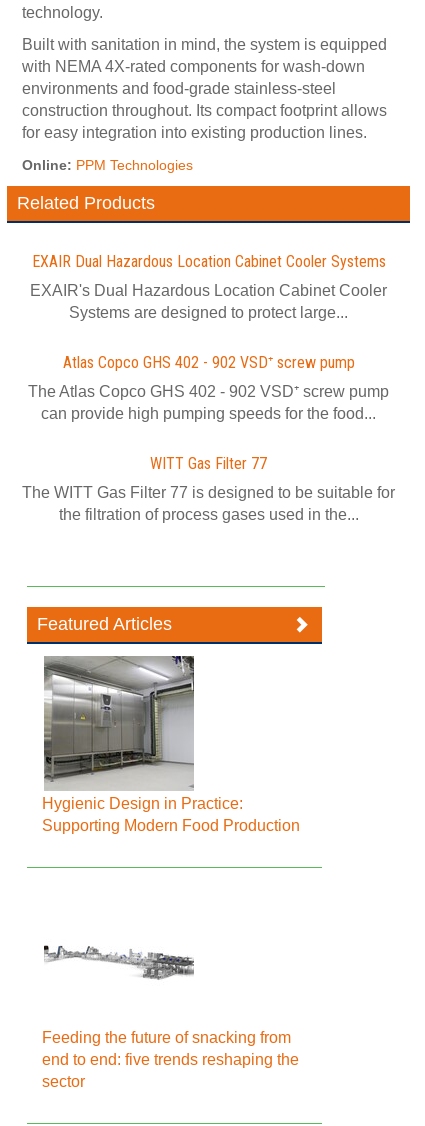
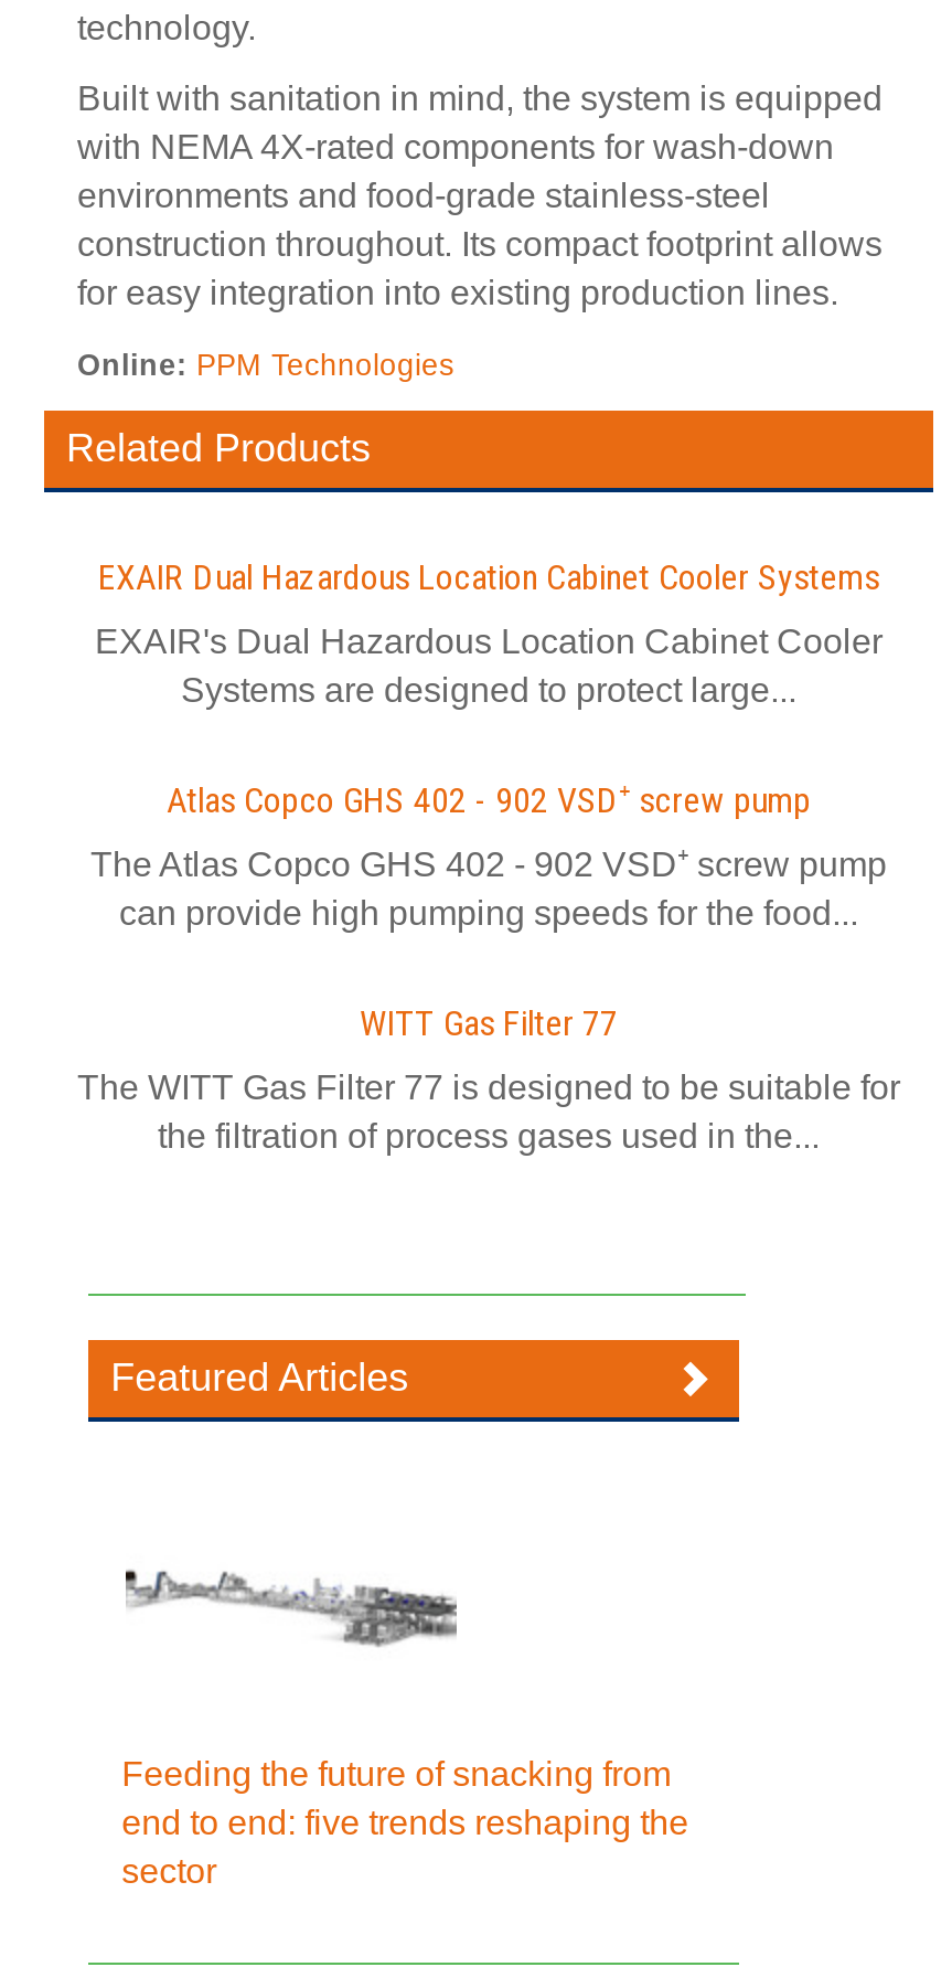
- [image]
- Hygienic Design in Practice:
- Supporting Modern Food Production
